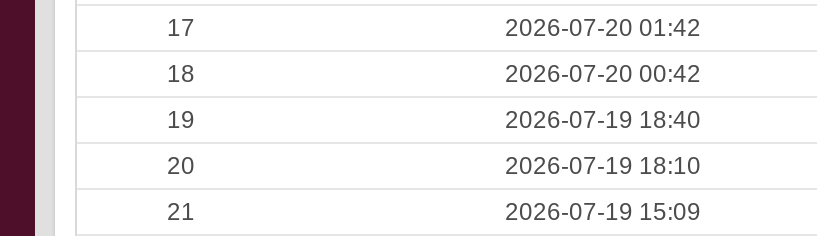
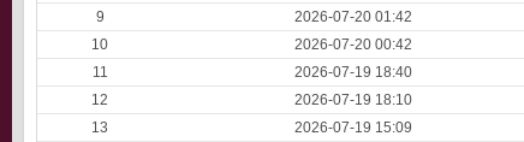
- 17
+ 9

- 18
+ 10

- 19
+ 11

- 20
+ 12

- 21
+ 13
